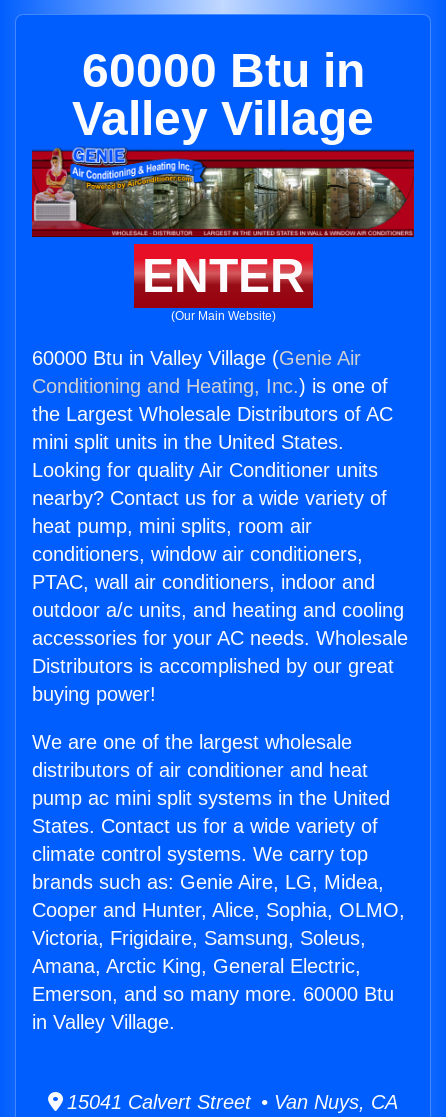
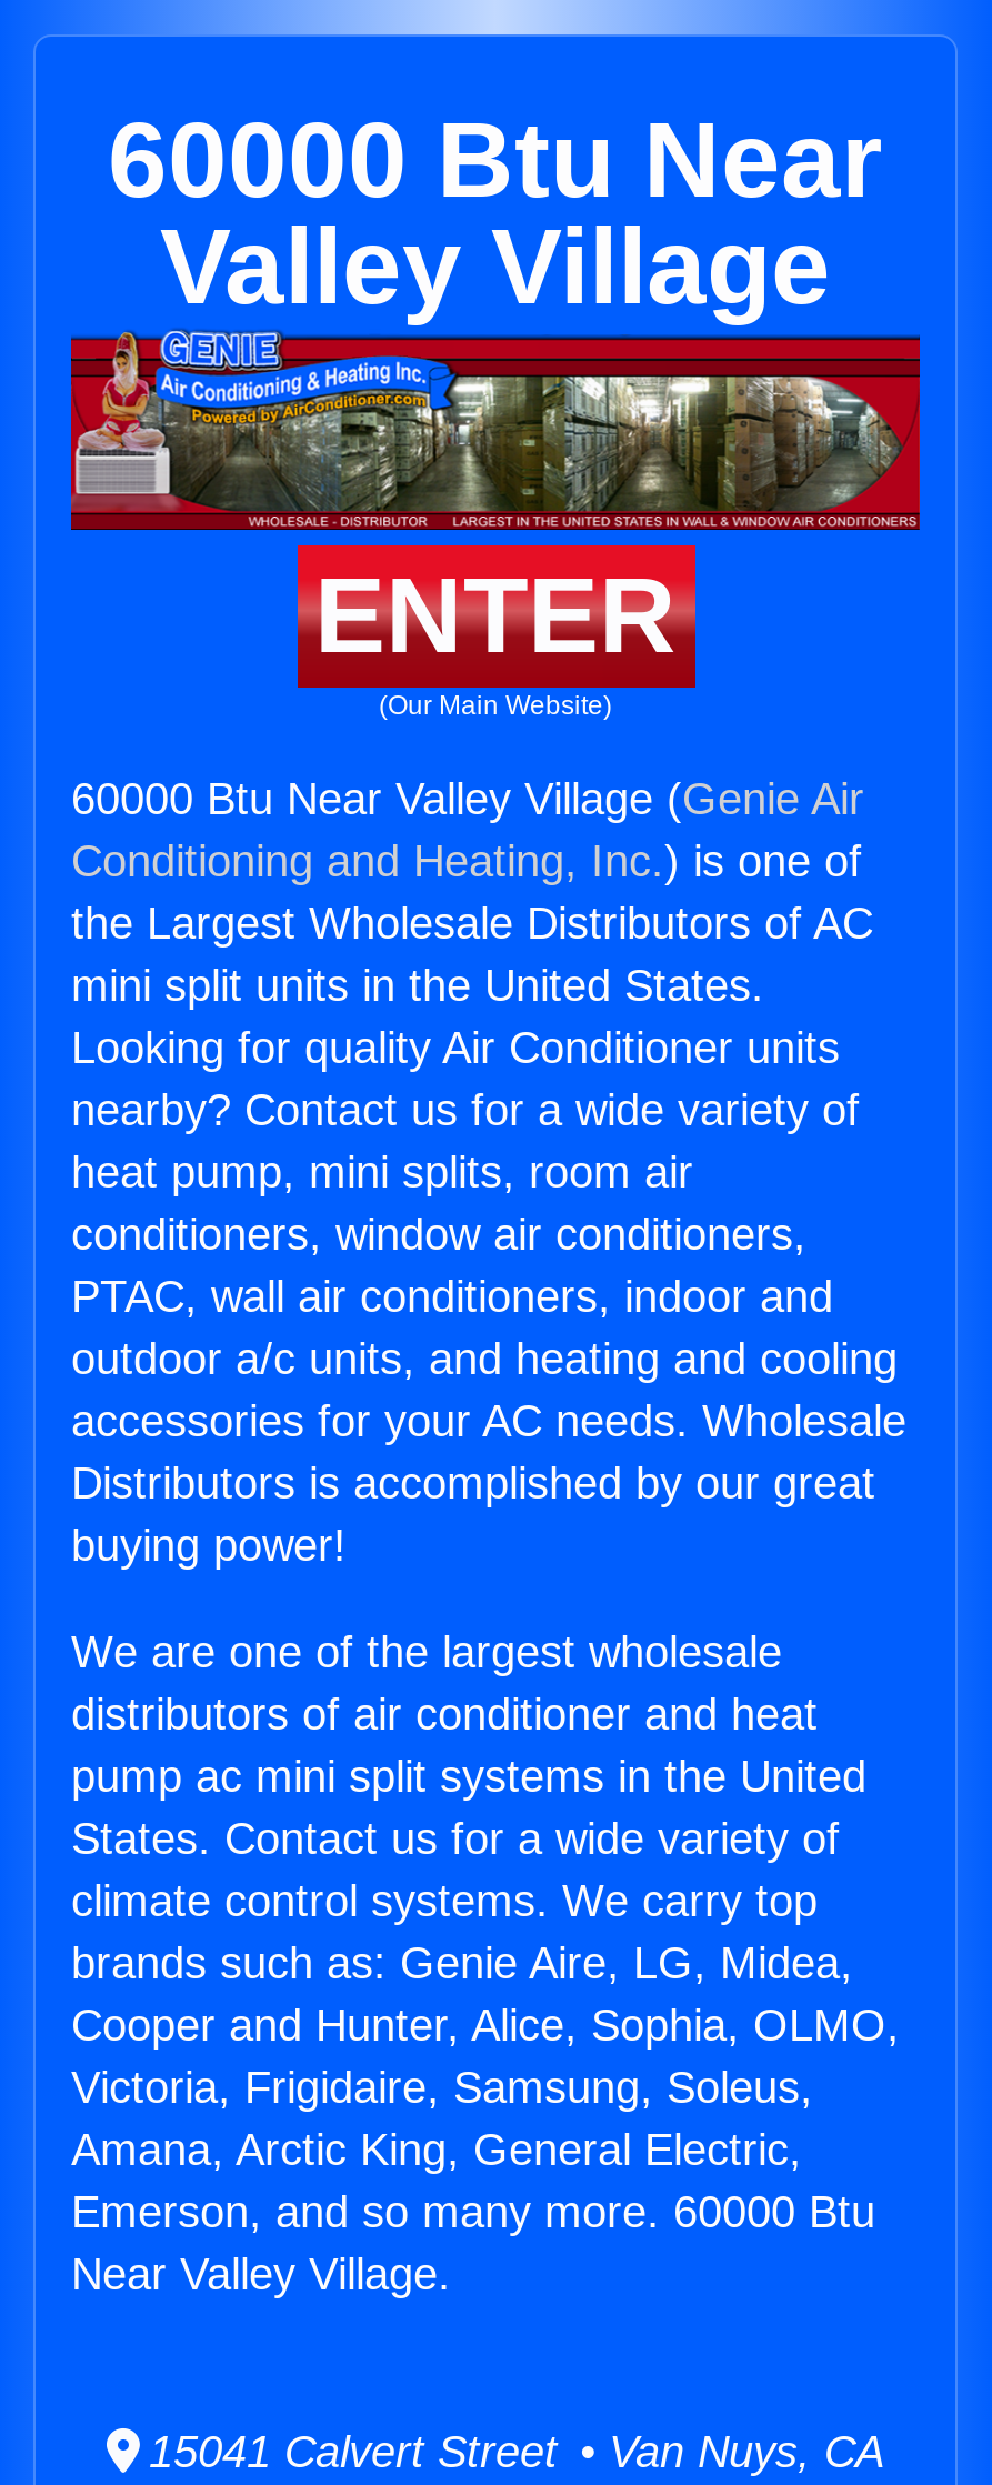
- 60000 Btu in
+ 60000 Btu Near

- 60000 Btu in Valley Village (Genie Air
+ 60000 Btu Near Valley Village (Genie Air

- in Valley Village.
+ Near Valley Village.
